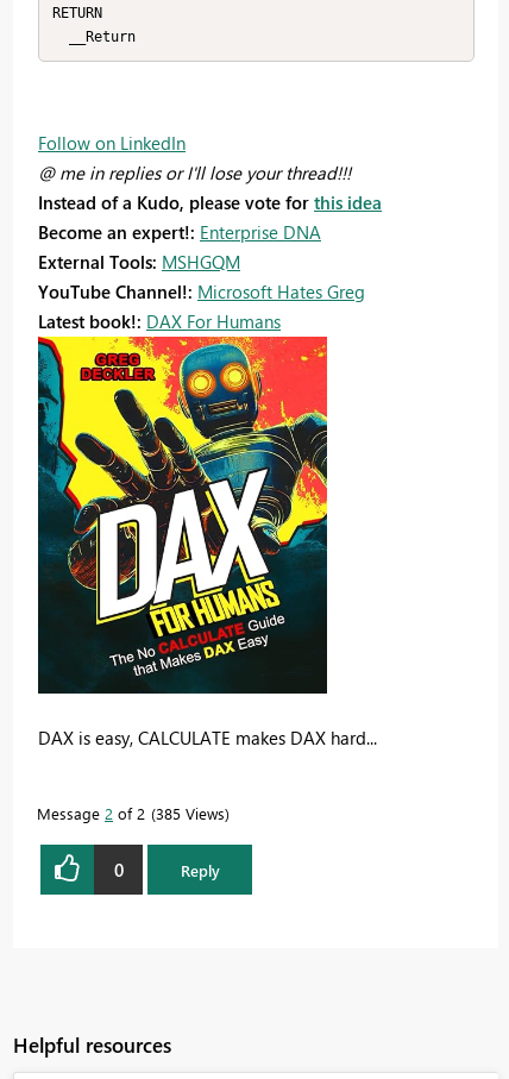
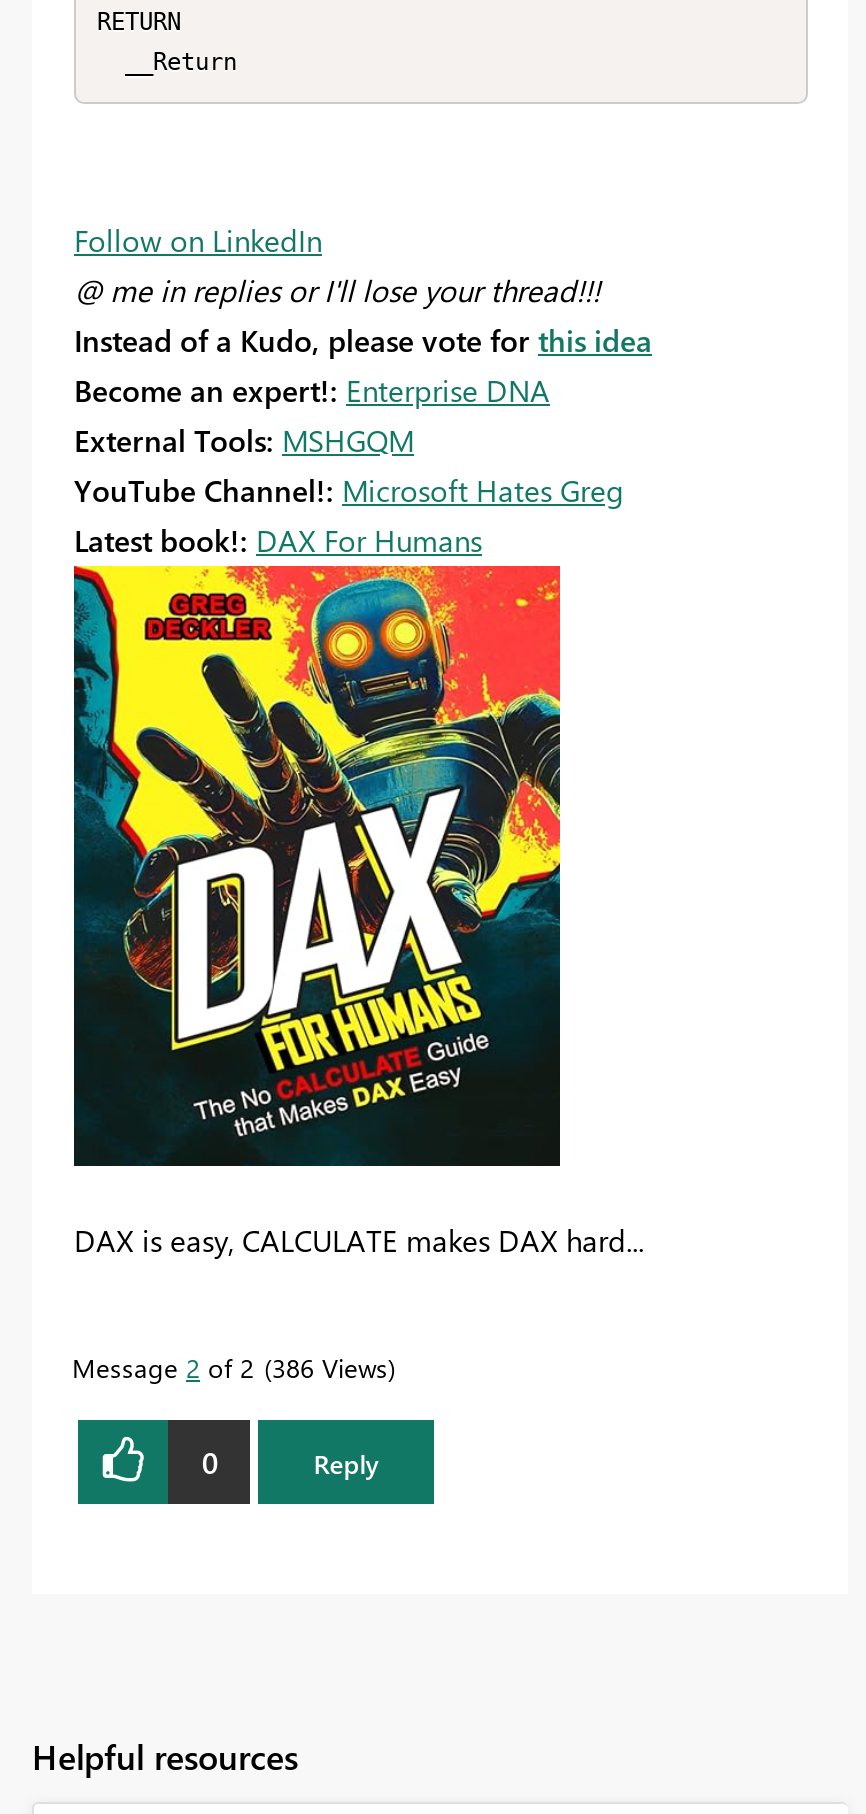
- Message 2 of 2 385 Views
+ Message 2 of 2 386 Views
